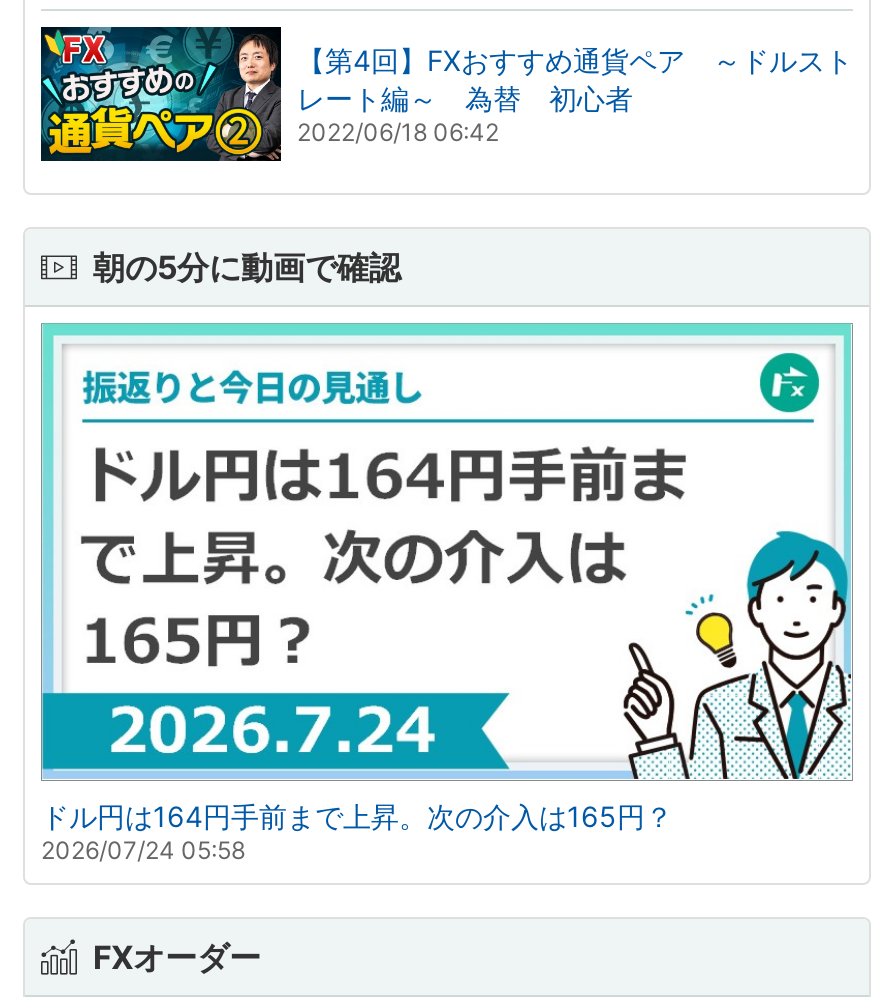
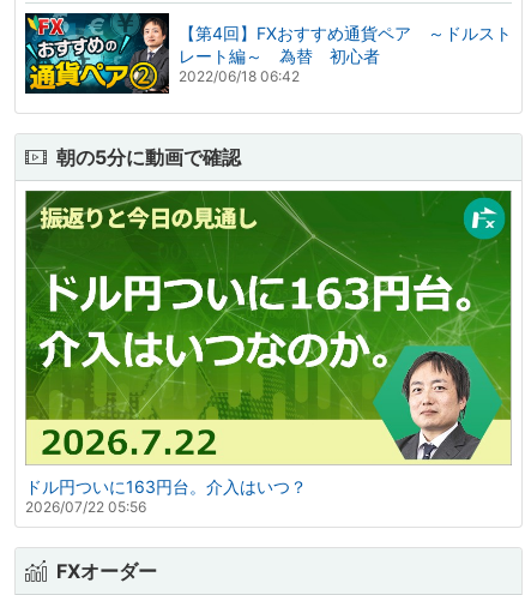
- [image]
- ドル円は164円手前まで上昇。次の介入は165円？
- 2026/07/24 05:58
+ [image]
+ ドル円ついに163円台。介入はいつ？
+ 2026/07/22 05:56
